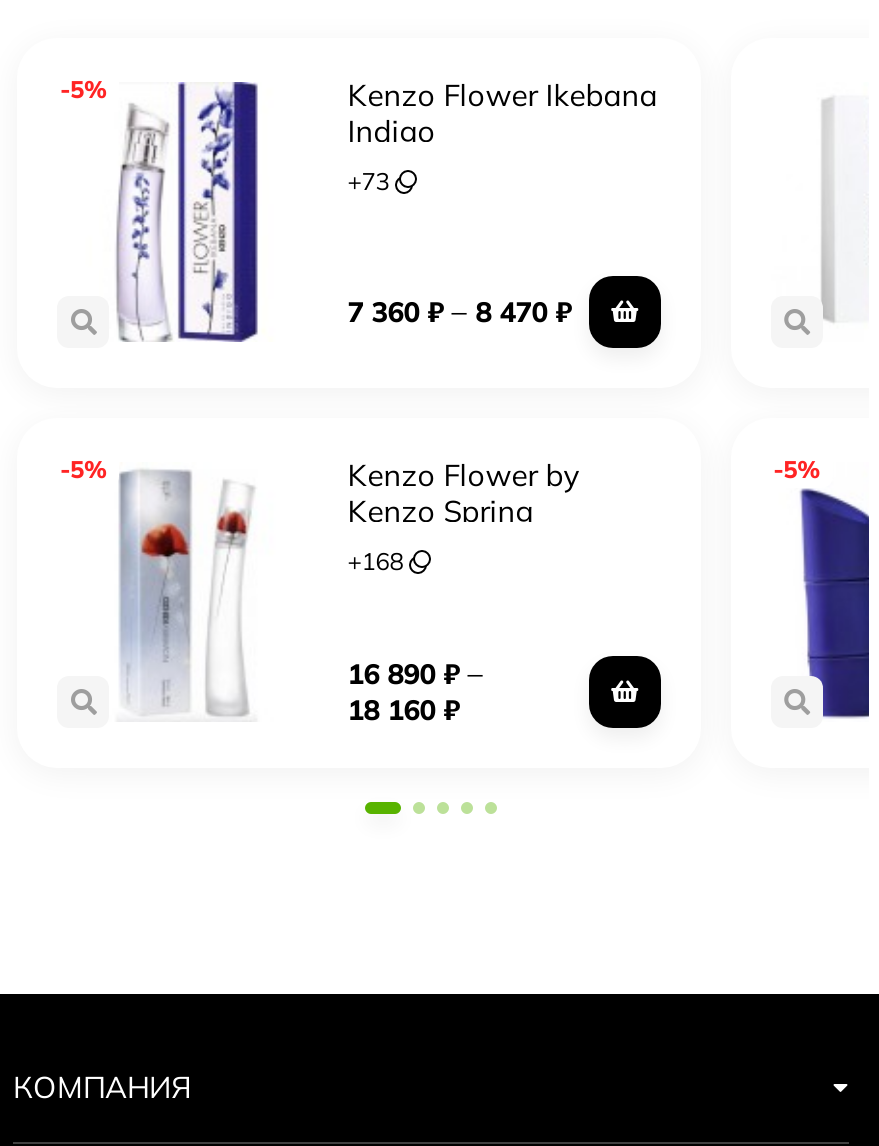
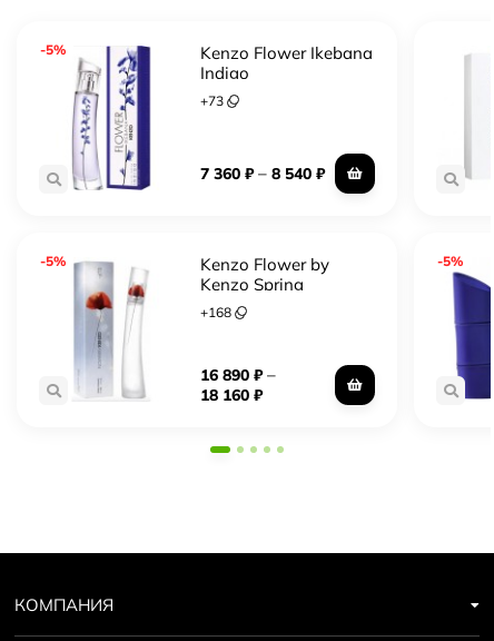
- 7 360 ₽ – 8 470 ₽
+ 7 360 ₽ – 8 540 ₽
